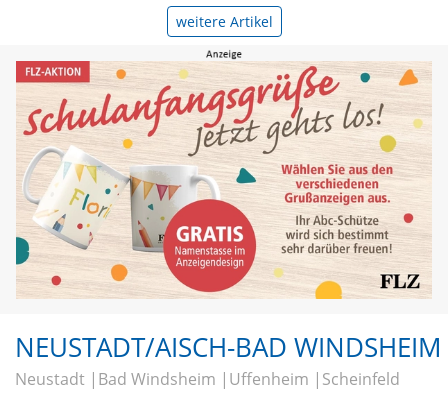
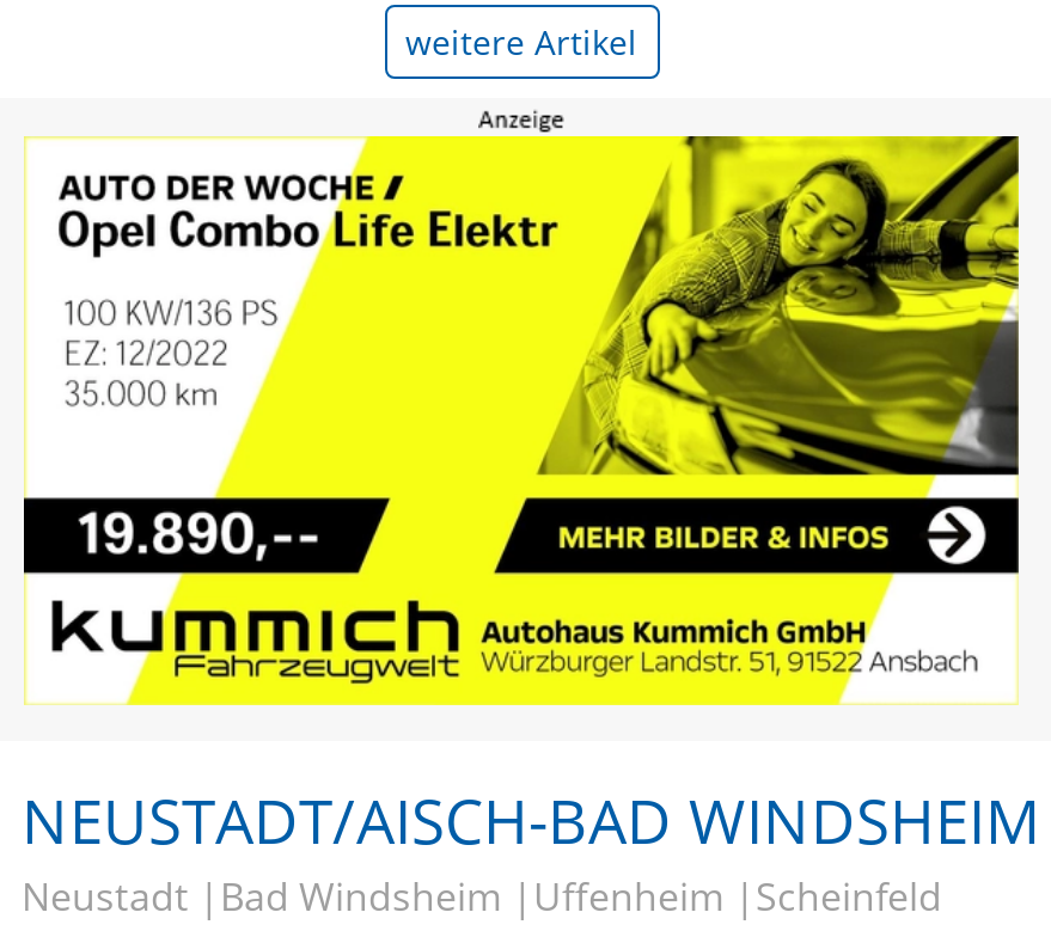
- [image]
+ [image]
